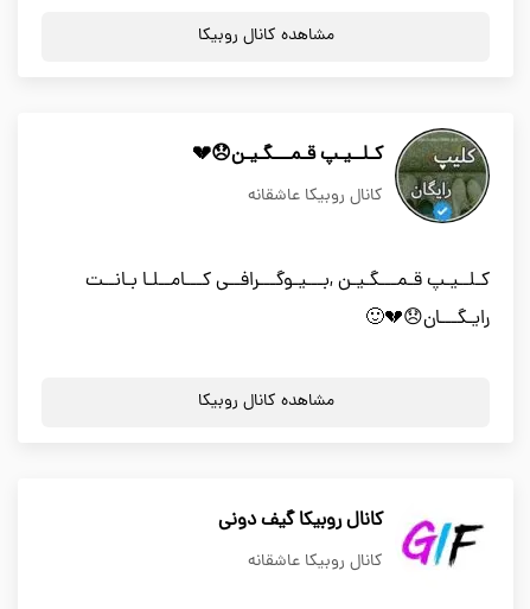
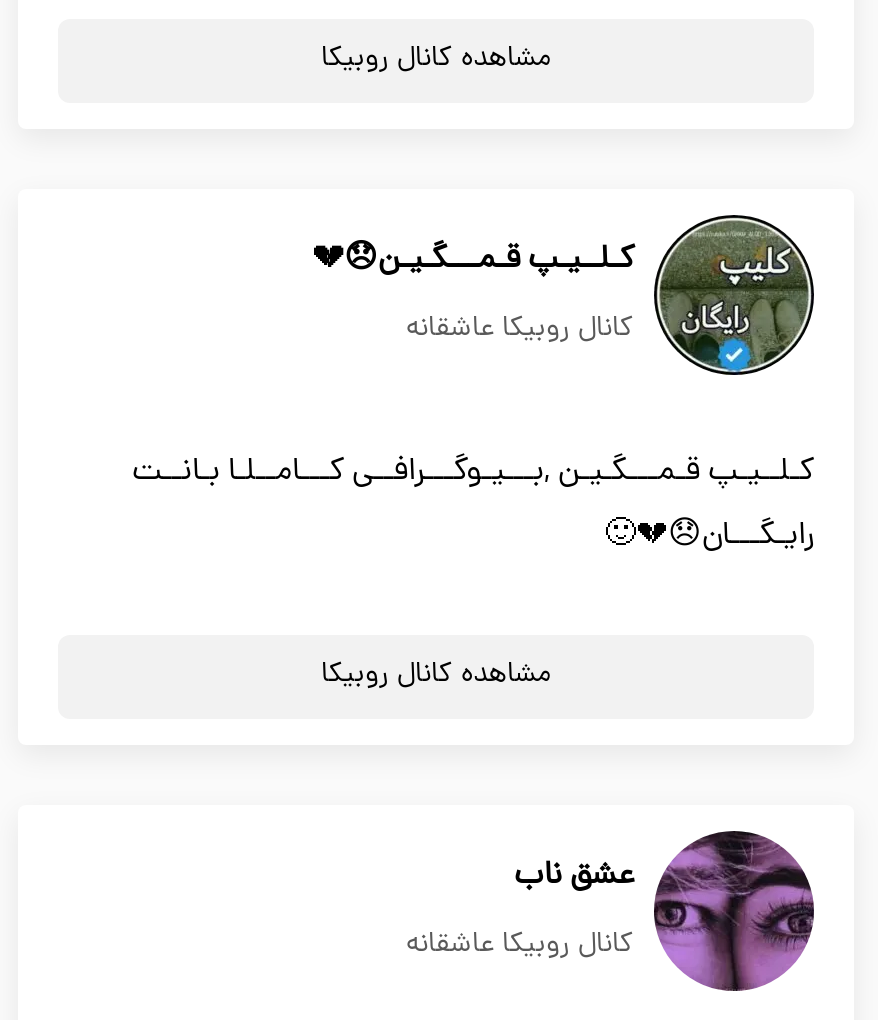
- [image]
- کانال روبیکا گیف دونی
+ [image]
+ عشق ناب
